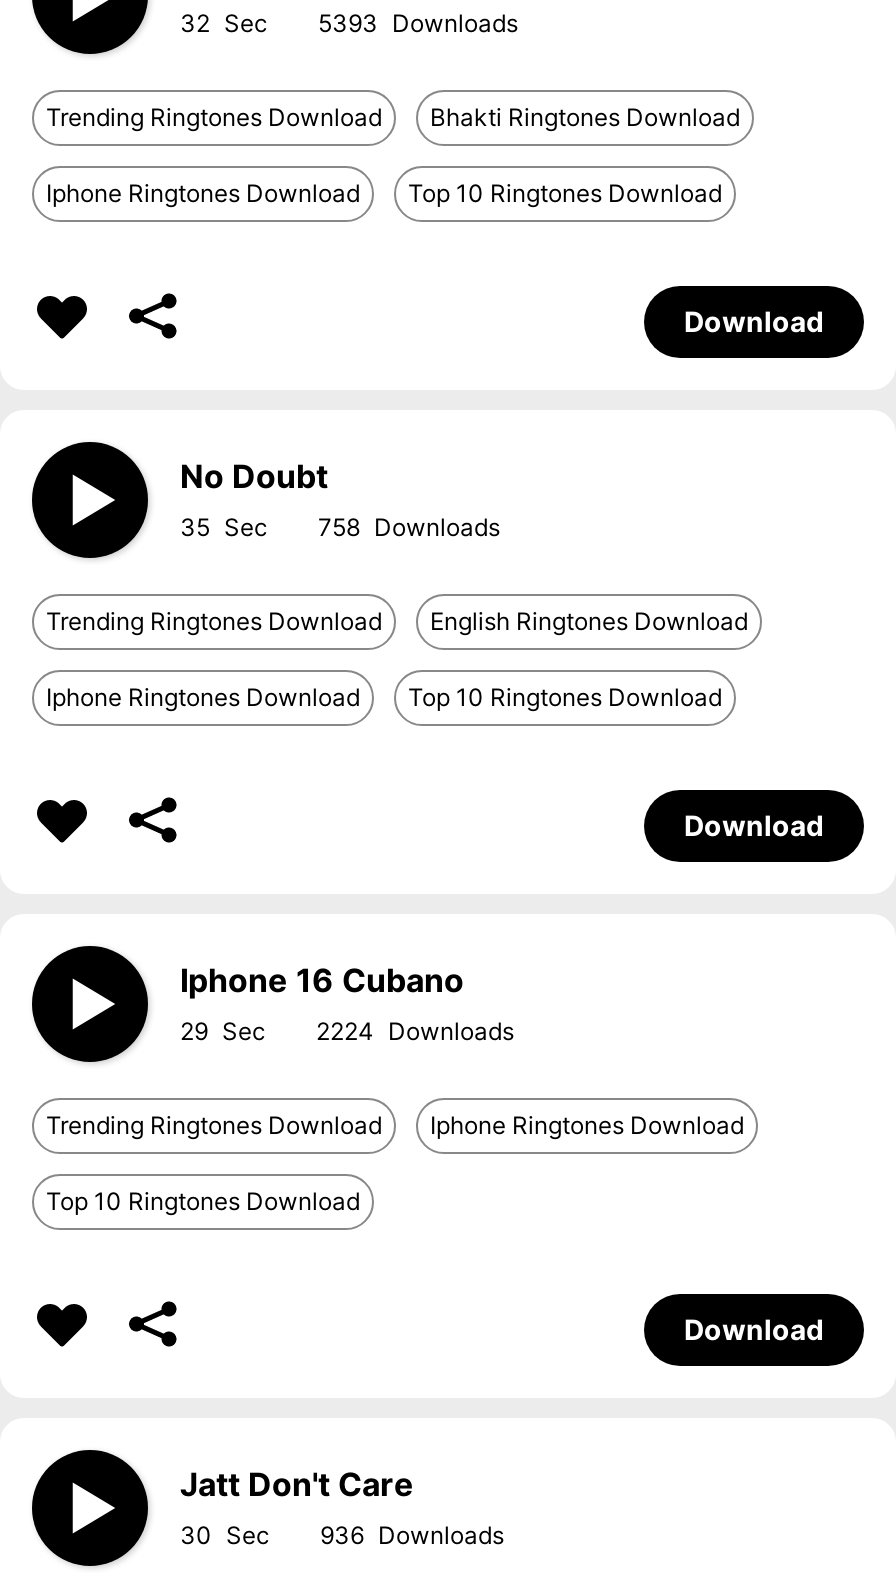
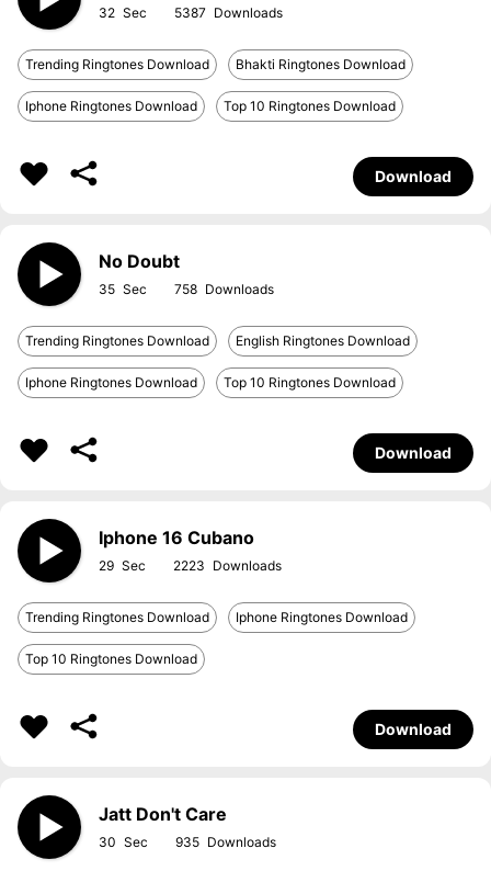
- 5393
+ 5387

- 2224
+ 2223

- 936
+ 935
